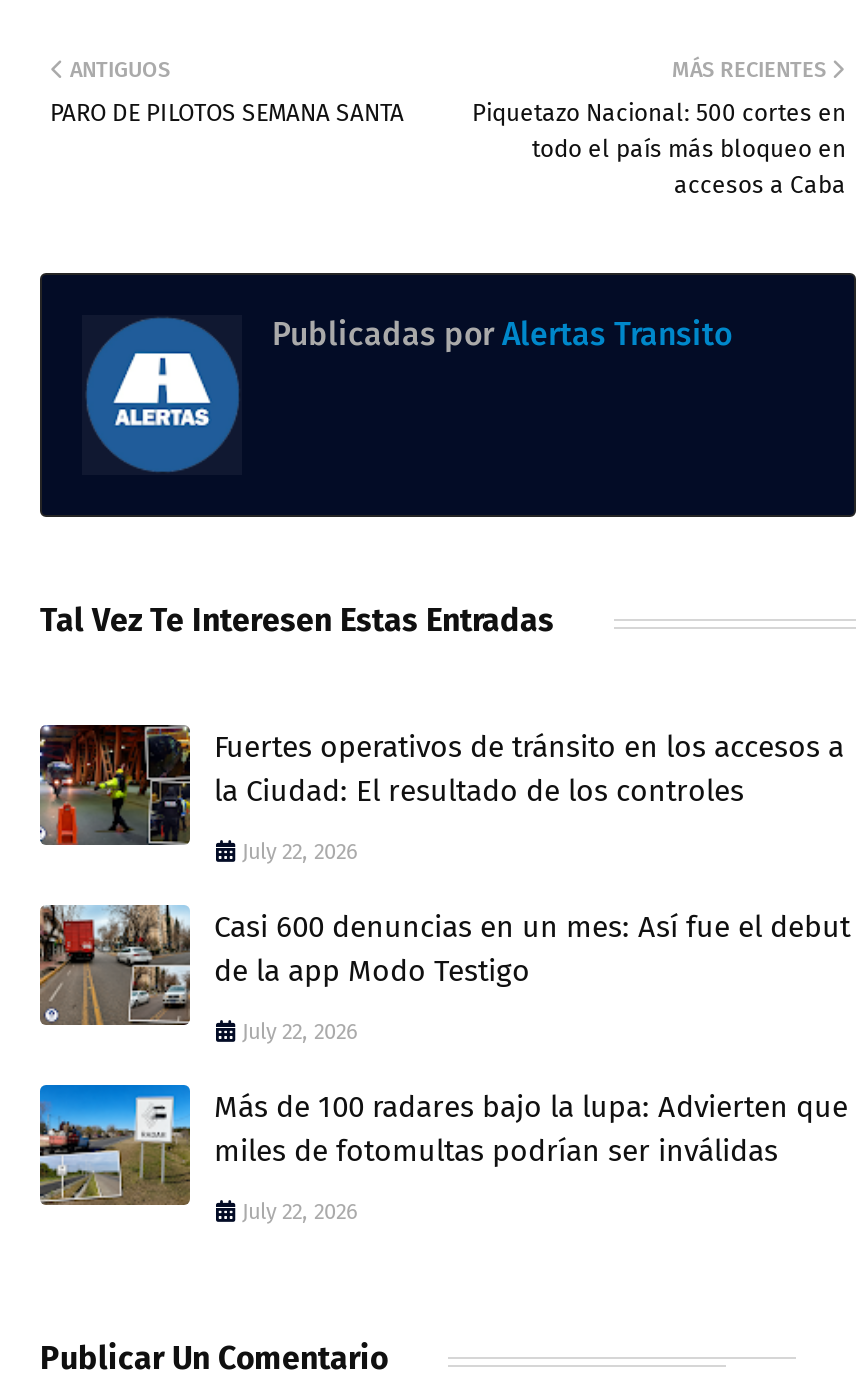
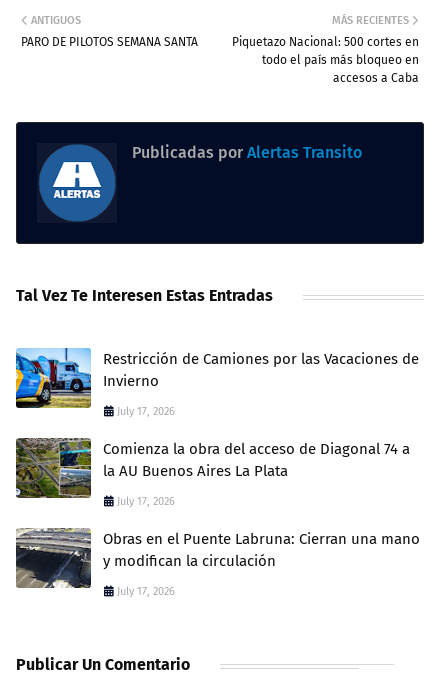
- [image]
- Fuertes operativos de tránsito en los accesos a
- la Ciudad: El resultado de los controles
+ [image]
+ Restricción de Camiones por las Vacaciones de
+ Invierno

- July 22, 2026
+ July 17, 2026

- [image]
- Casi 600 denuncias en un mes: Así fue el debut
- de la app Modo Testigo
+ [image]
+ Comienza la obra del acceso de Diagonal 74 a
+ la AU Buenos Aires La Plata

- July 22, 2026
+ July 17, 2026

- [image]
- Más de 100 radares bajo la lupa: Advierten que
- miles de fotomultas podrían ser inválidas
+ [image]
+ Obras en el Puente Labruna: Cierran una mano
+ y modifican la circulación

- July 22, 2026
+ July 17, 2026
